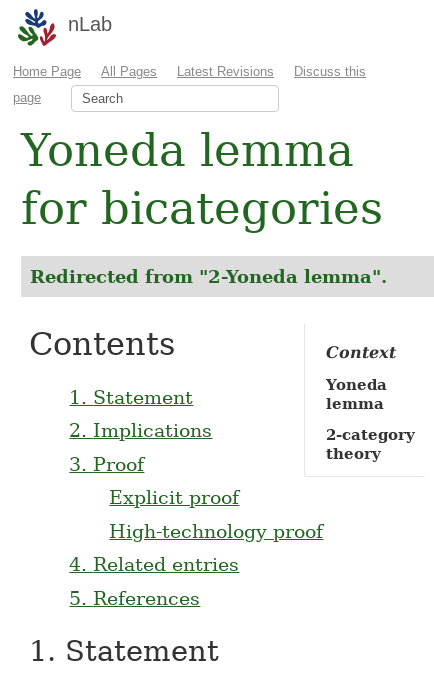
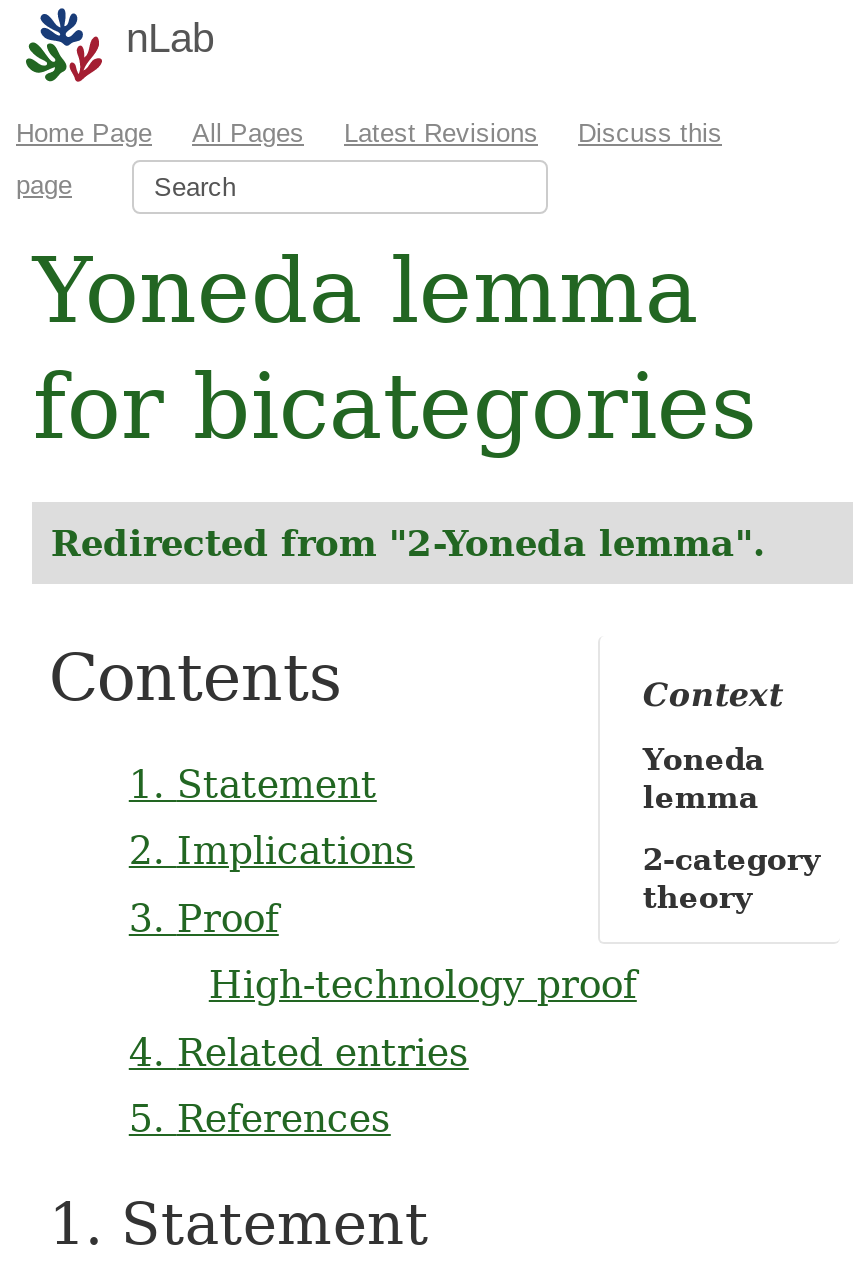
- Explicit proof
